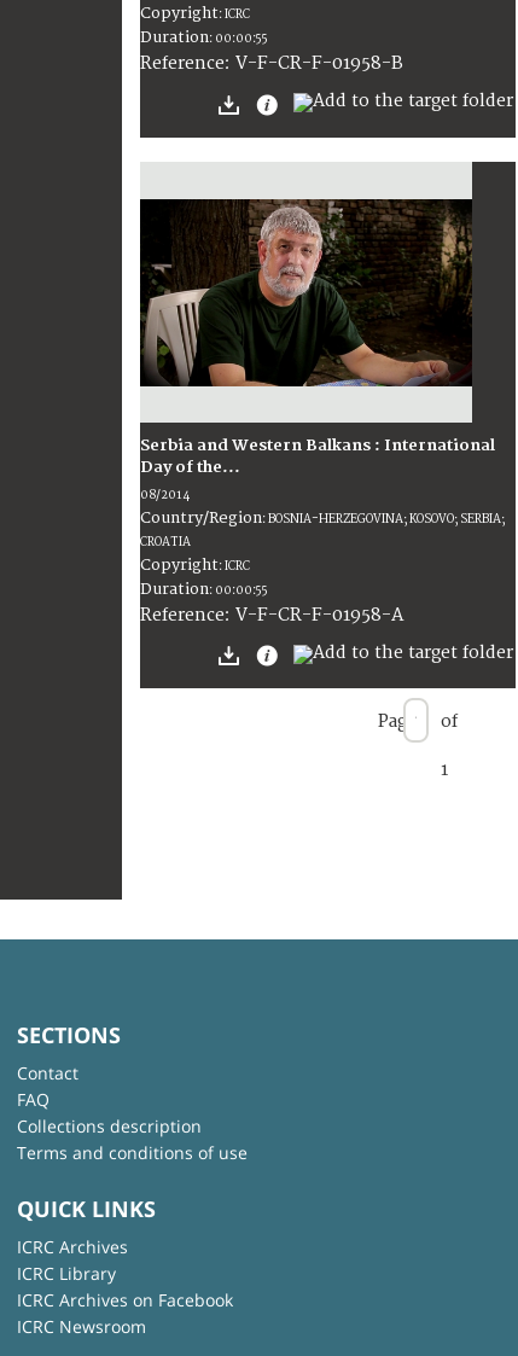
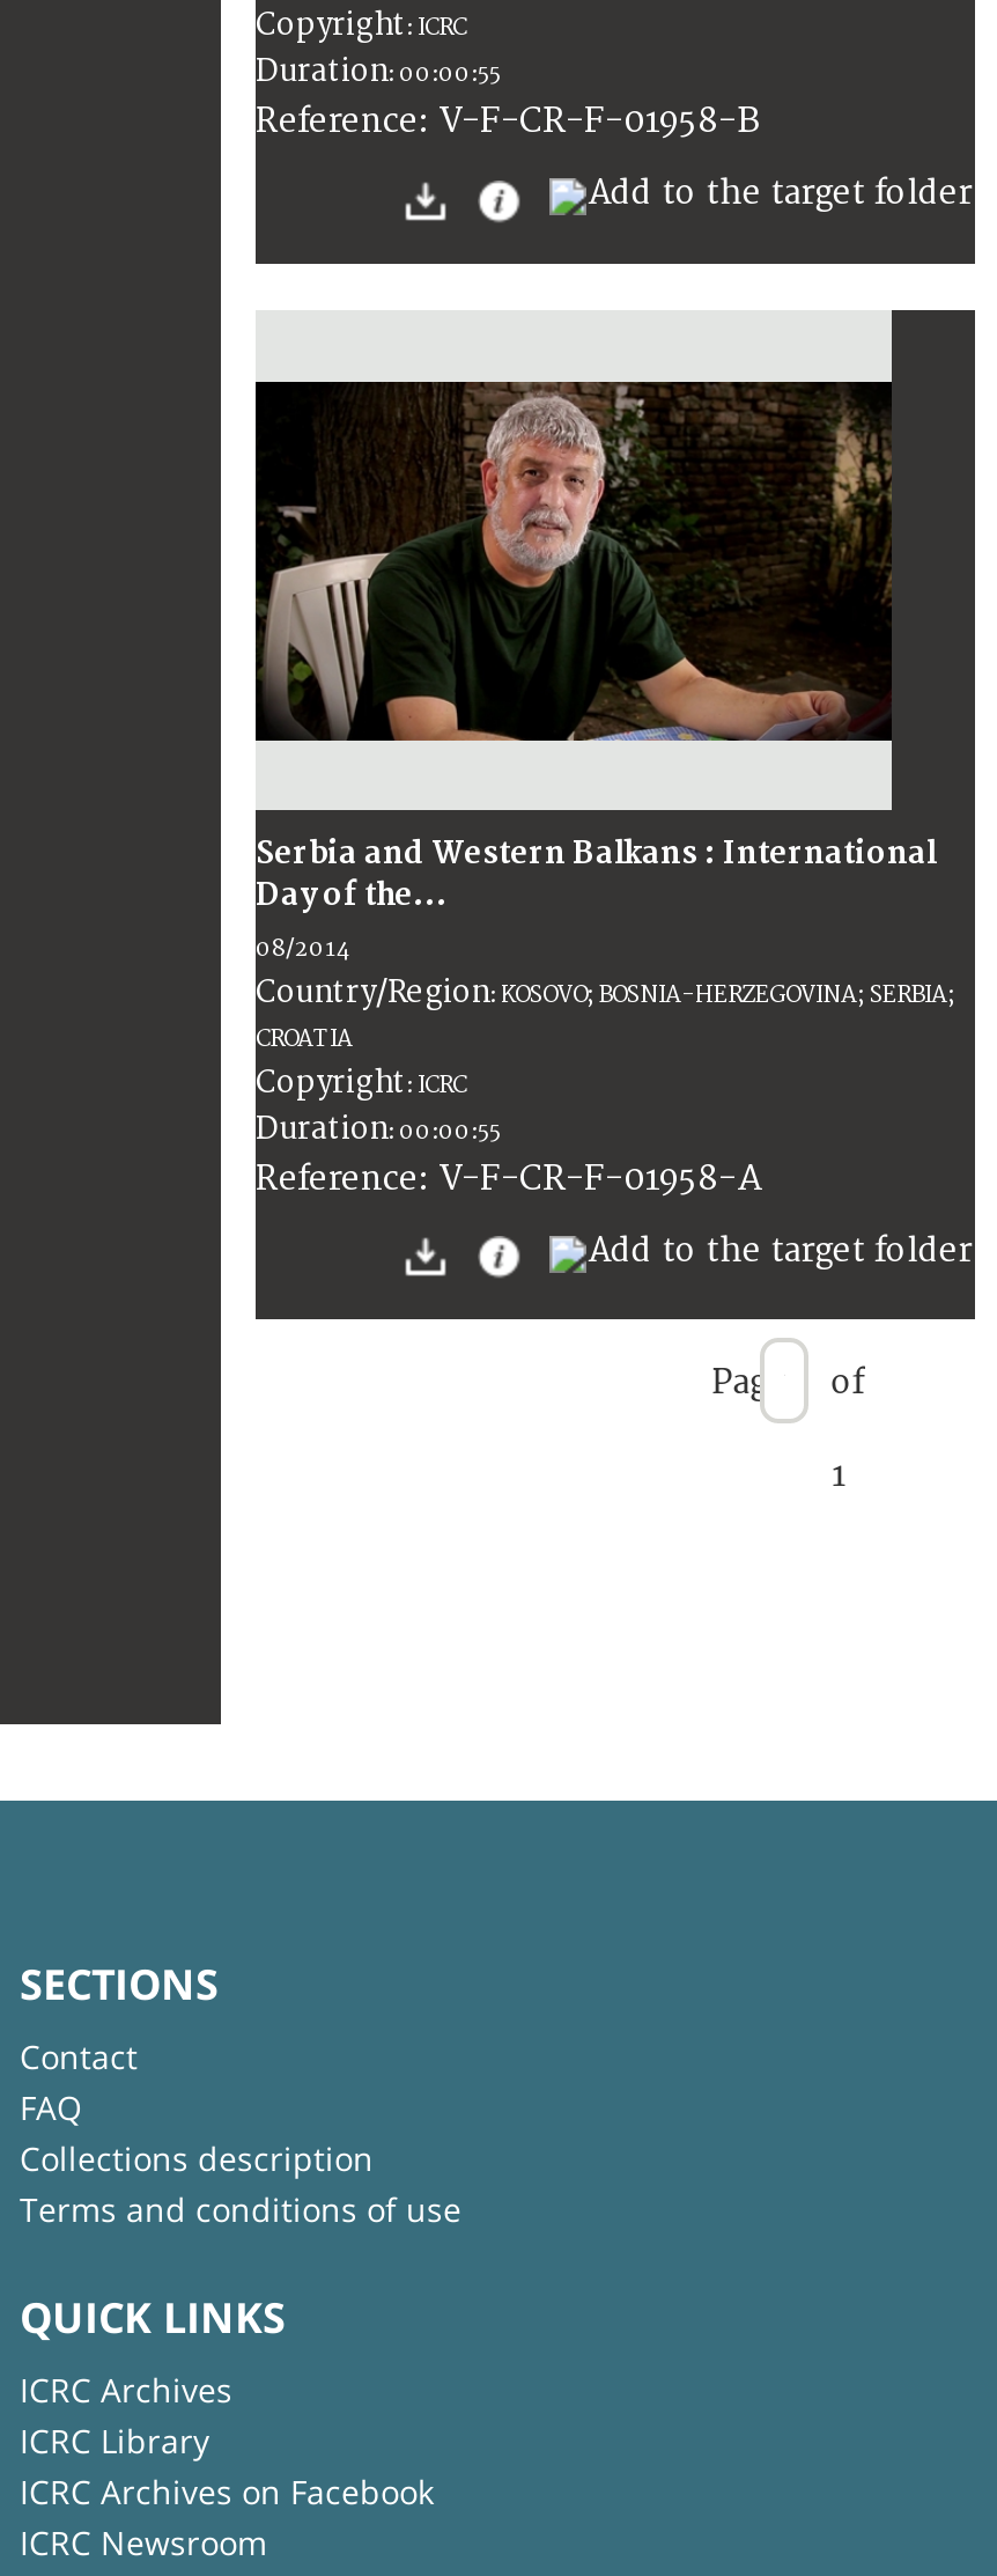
- Country/Region: BOSNIA-HERZEGOVINA; KOSOVO; SERBIA;
+ Country/Region: KOSOVO; BOSNIA-HERZEGOVINA; SERBIA;
